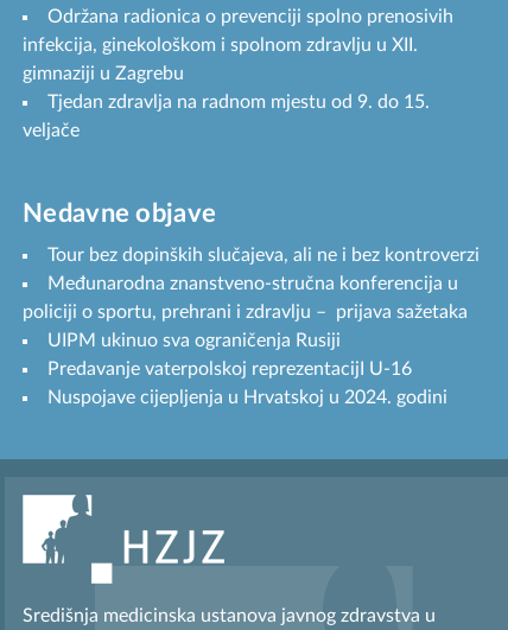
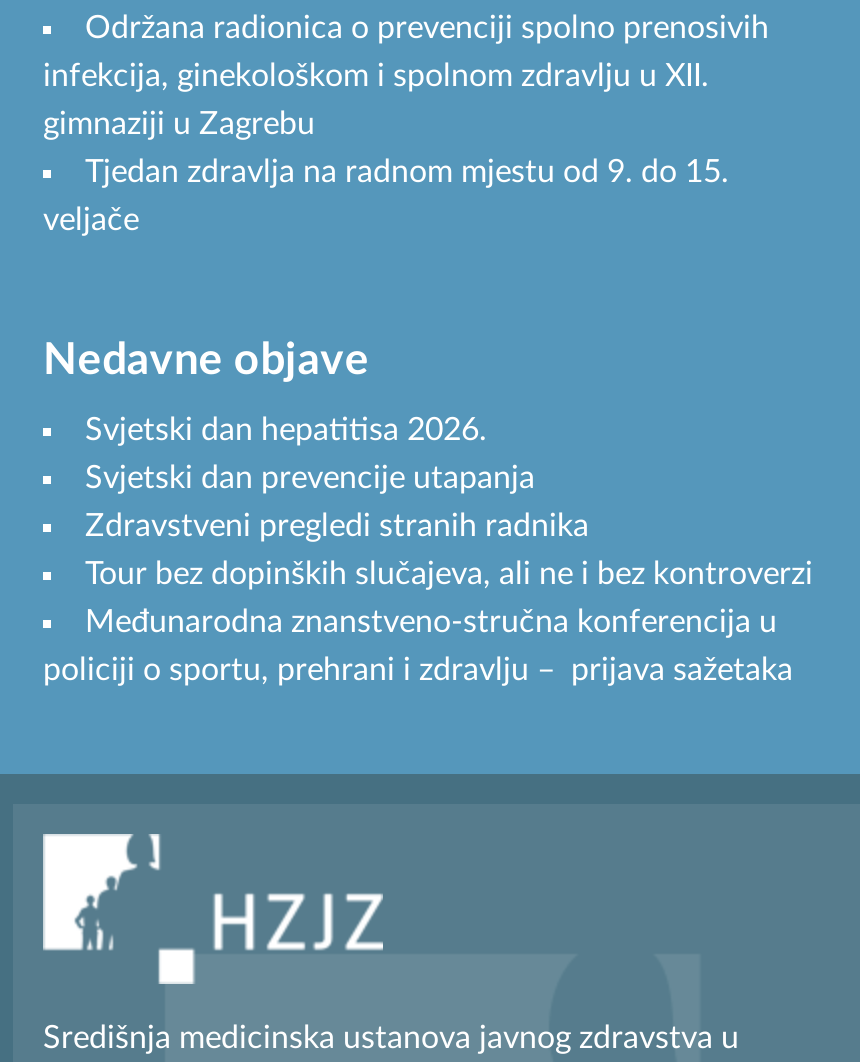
+ Svjetski dan hepatitisa 2026.
+ Svjetski dan prevencije utapanja
+ Zdravstveni pregledi stranih radnika

moved down: Tour bez dopinških slučajeva, ali ne i bez kontroverzi | Međunarodna znanstveno-stručna konferencija u | policiji o sportu, prehrani i zdravlju – prijava sažetaka

- UIPM ukinuo sva ograničenja Rusiji
- Predavanje vaterpolskoj reprezentacijI U-16
- Nuspojave cijepljenja u Hrvatskoj u 2024. godini
